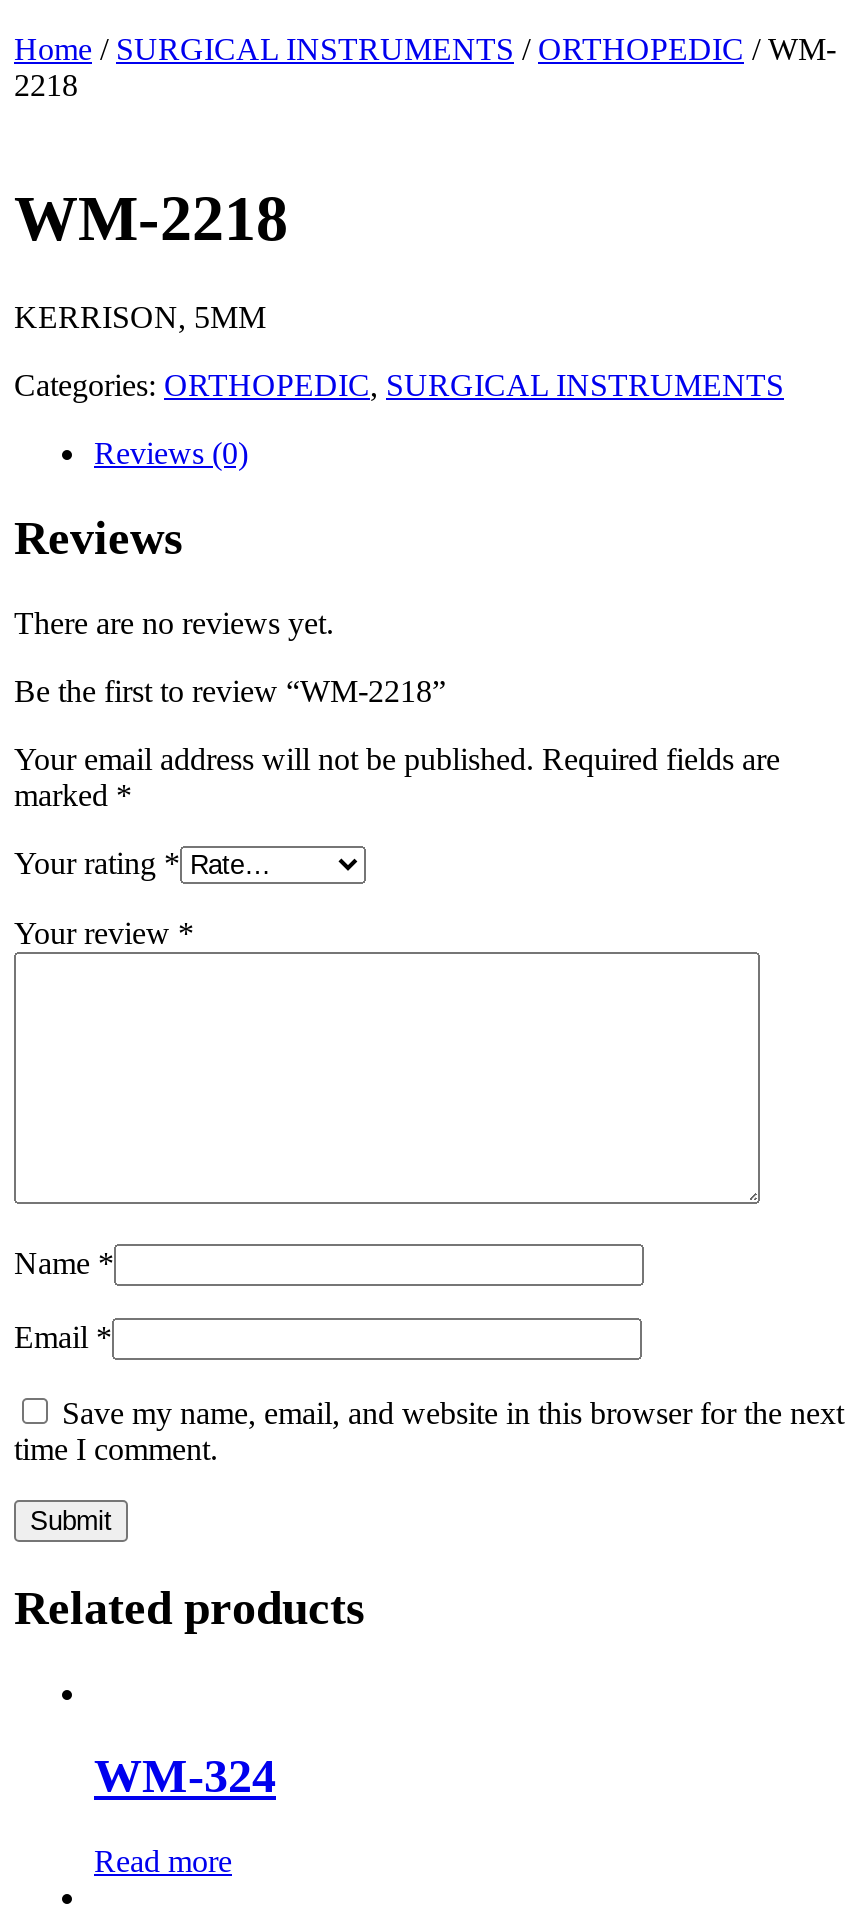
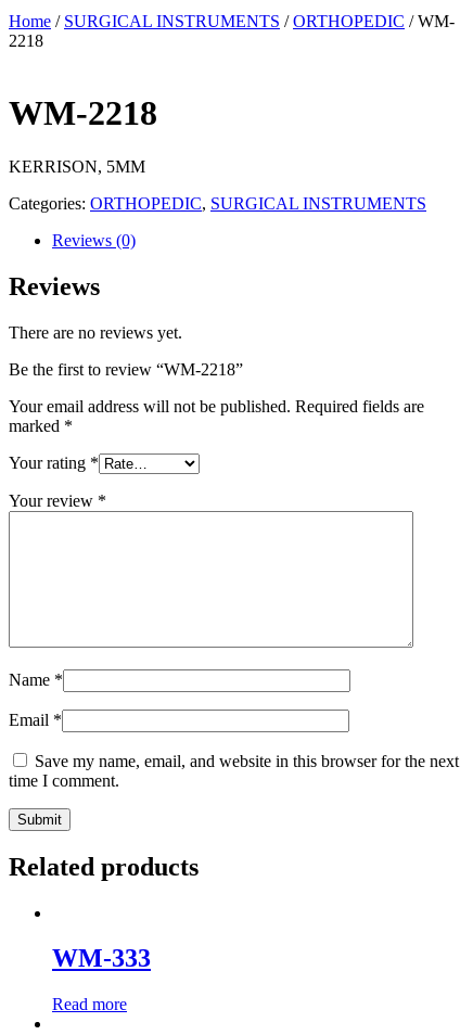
- WM-324
+ WM-333
